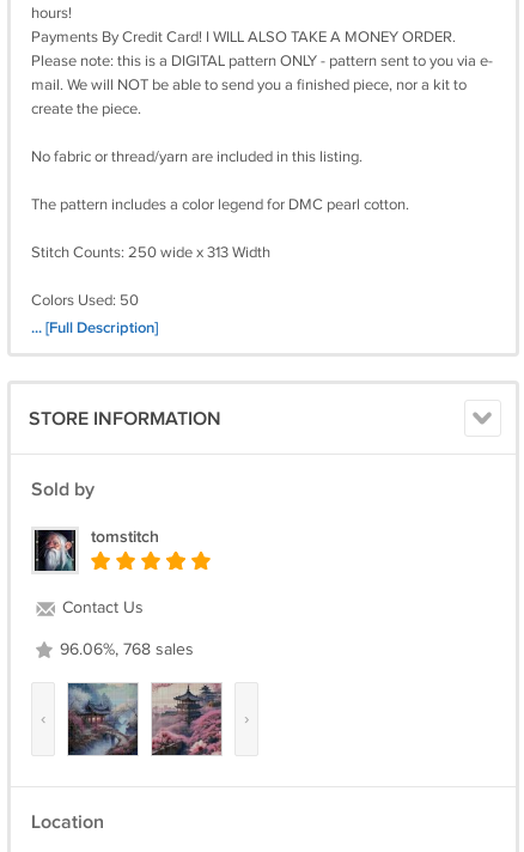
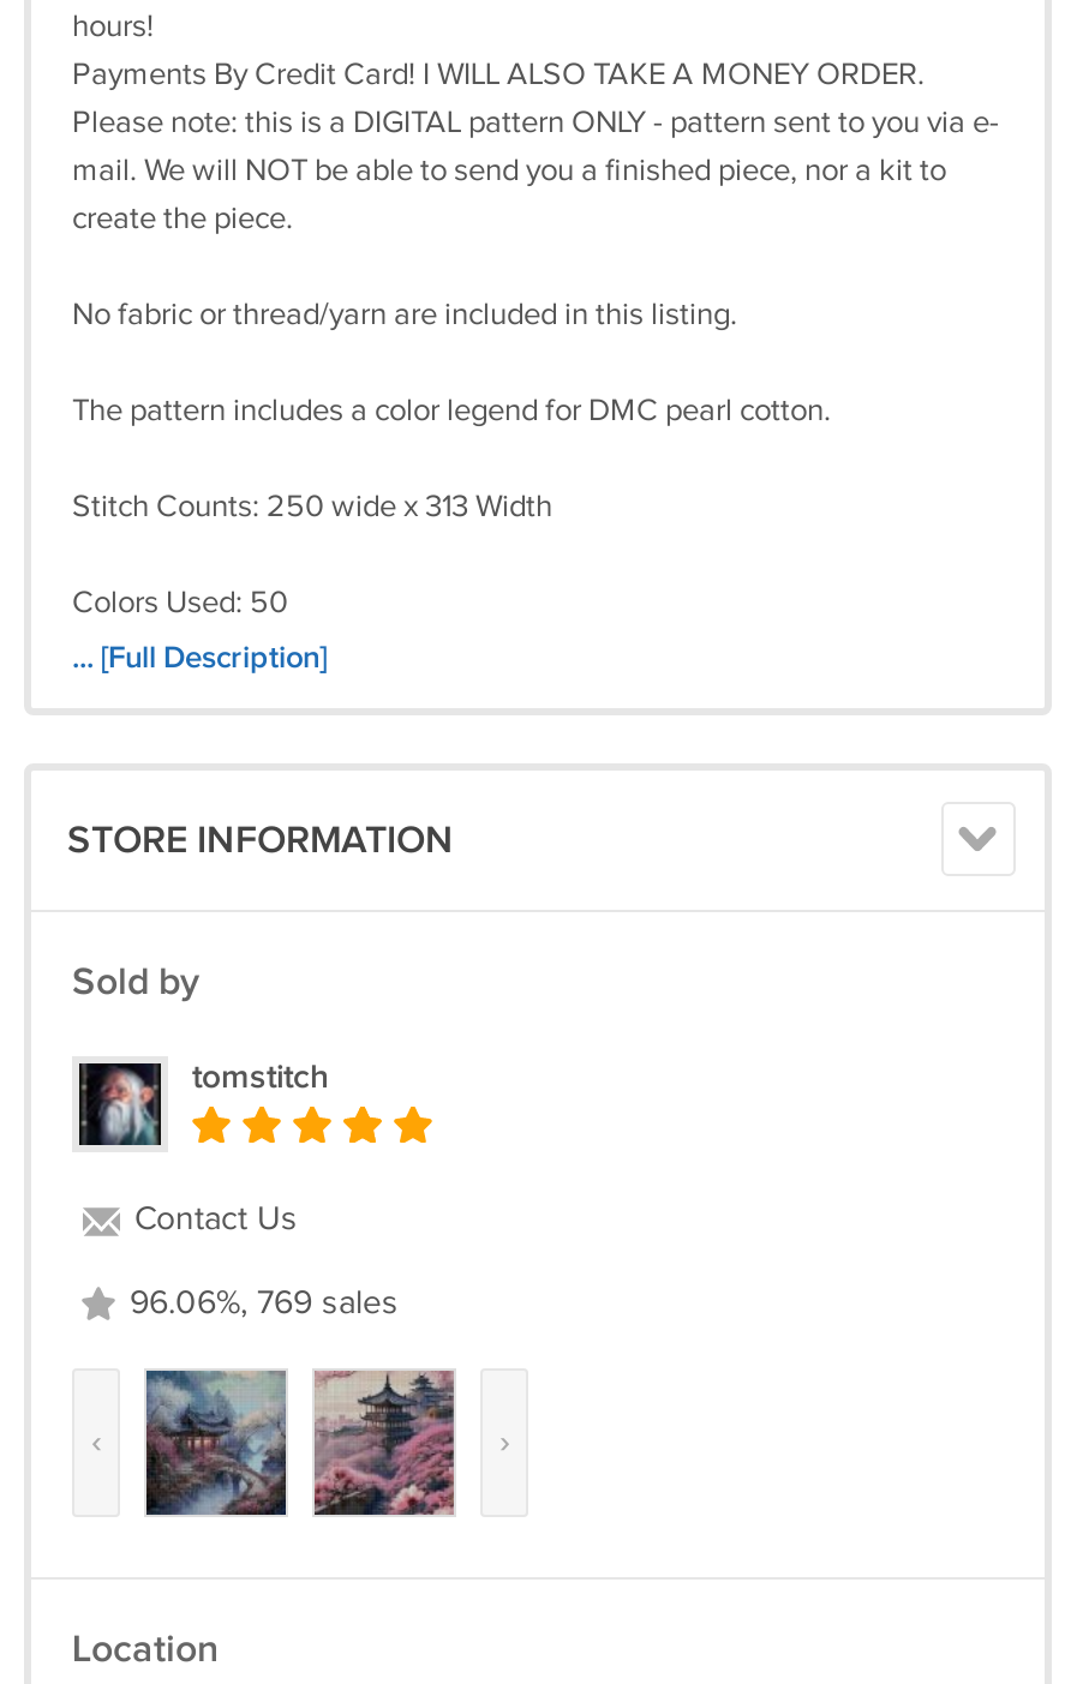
- 96.06%, 768 sales
+ 96.06%, 769 sales
